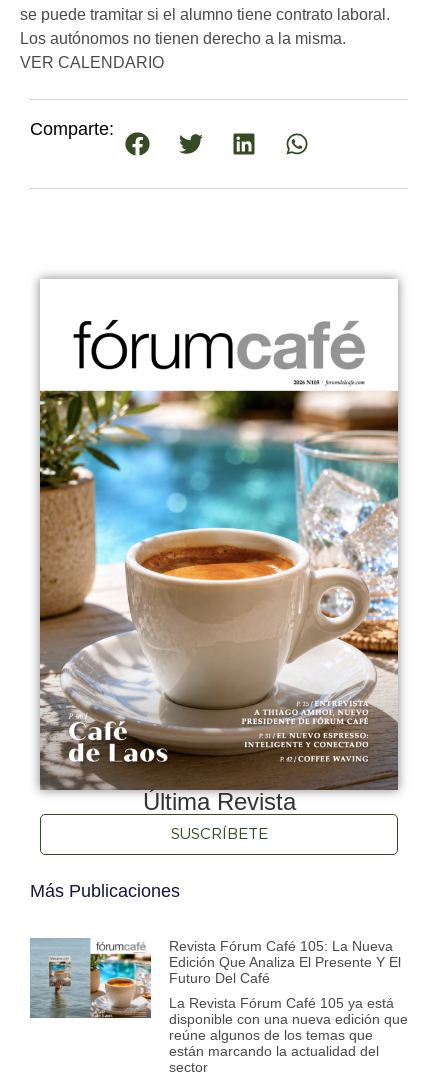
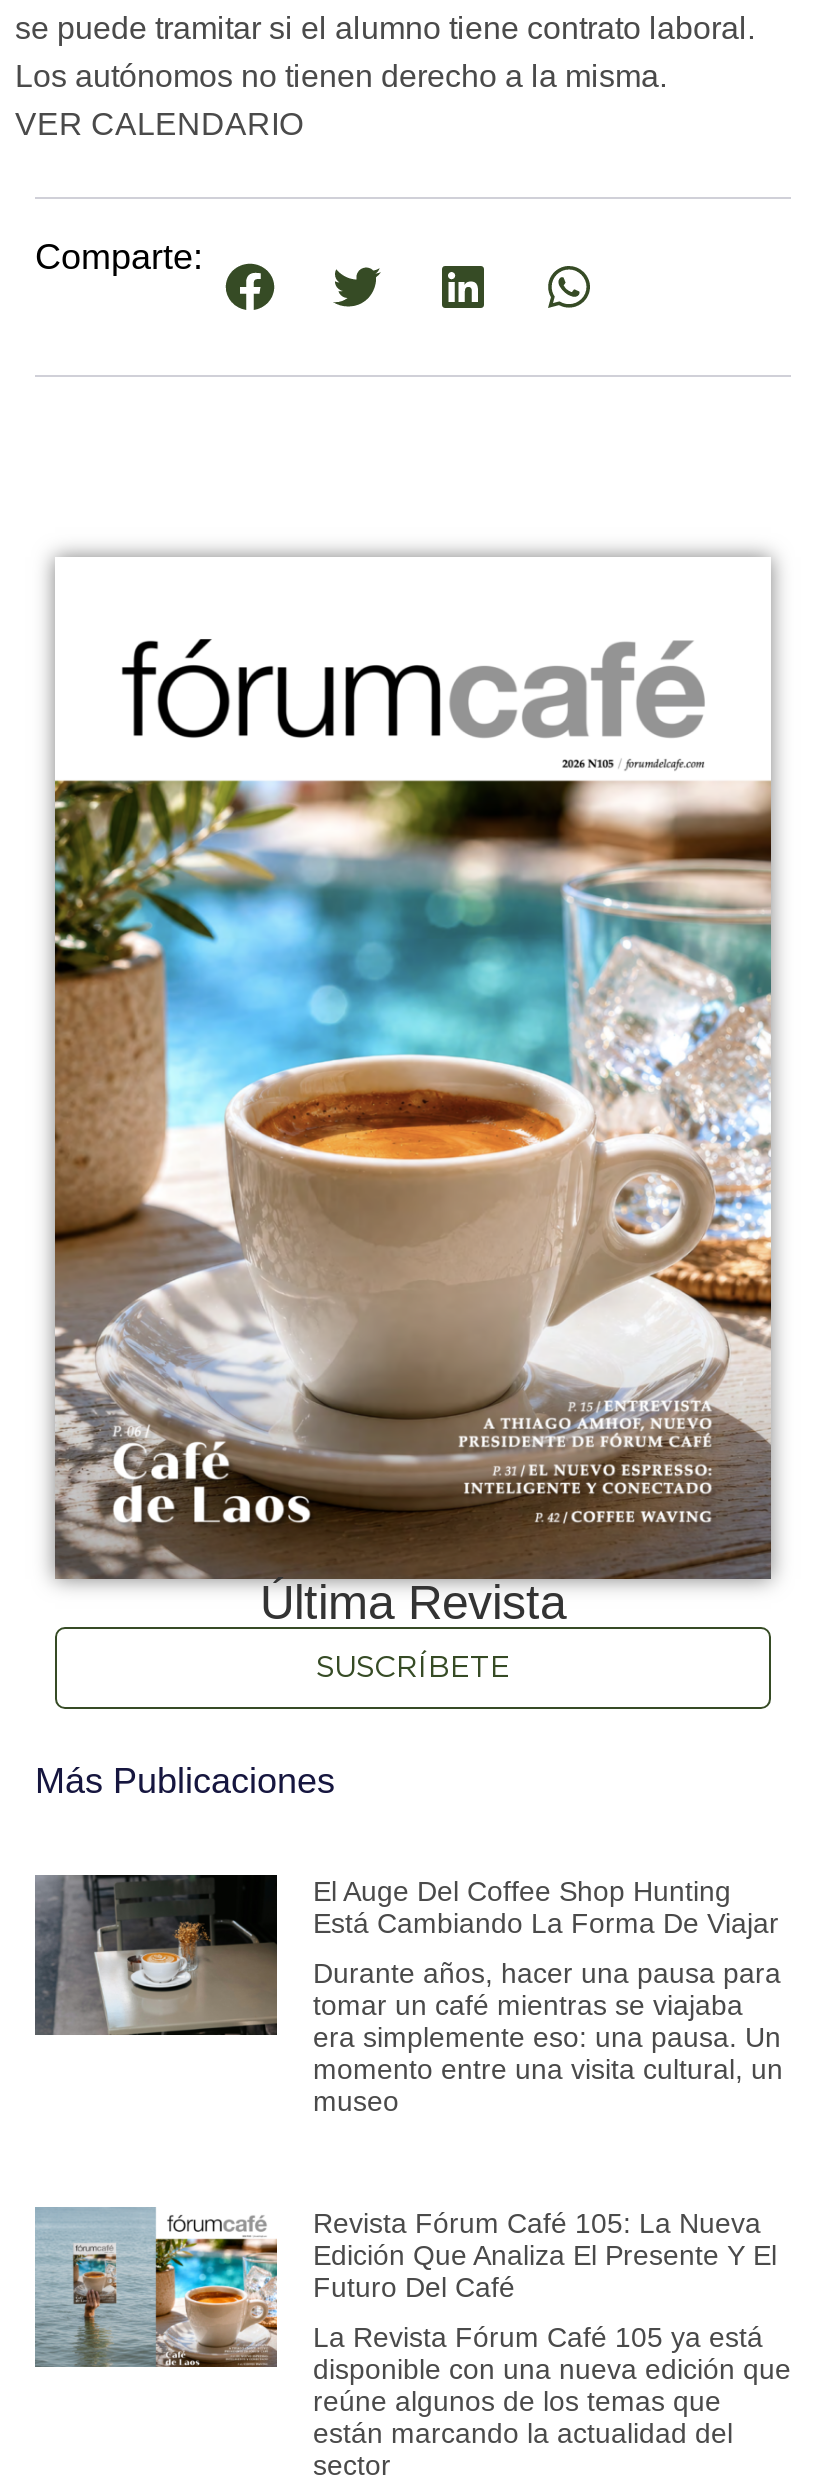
+ [image]
+ El Auge Del Coffee Shop Hunting
+ Está Cambiando La Forma De Viajar
+ Durante años, hacer una pausa para
+ tomar un café mientras se viajaba
+ era simplemente eso: una pausa. Un
+ momento entre una visita cultural, un
+ museo
